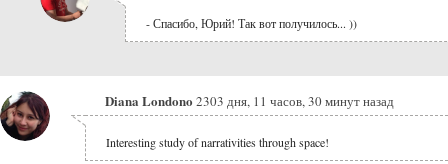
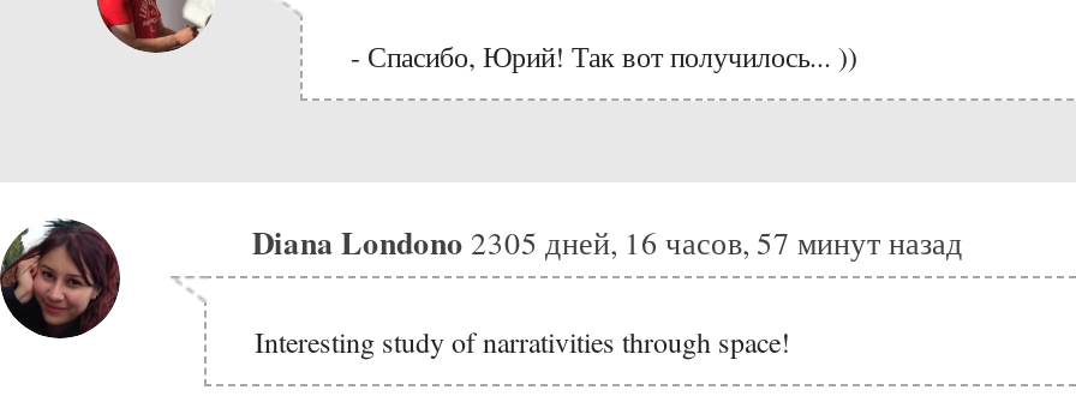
- Diana Londono 2303 дня, 11 часов, 30 минут назад
+ Diana Londono 2305 дней, 16 часов, 57 минут назад
